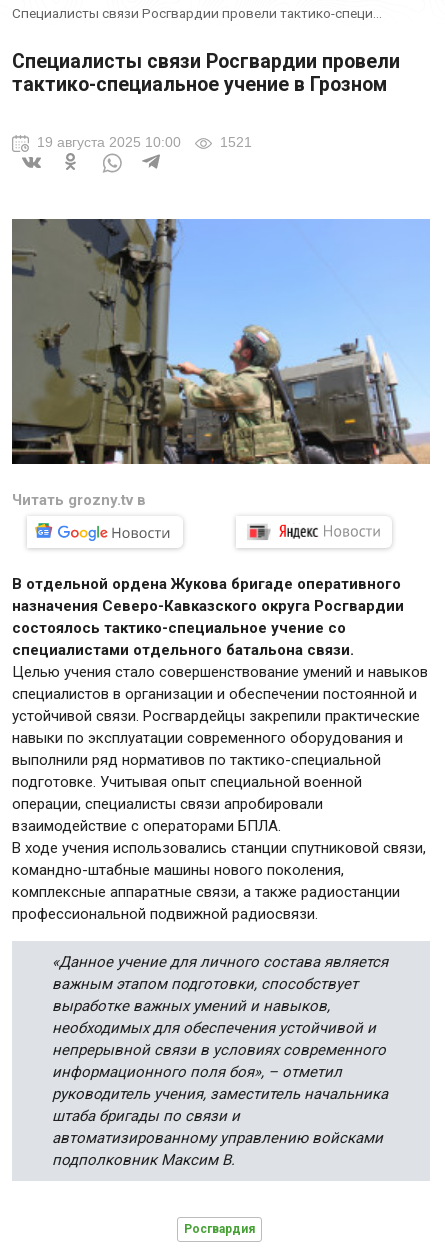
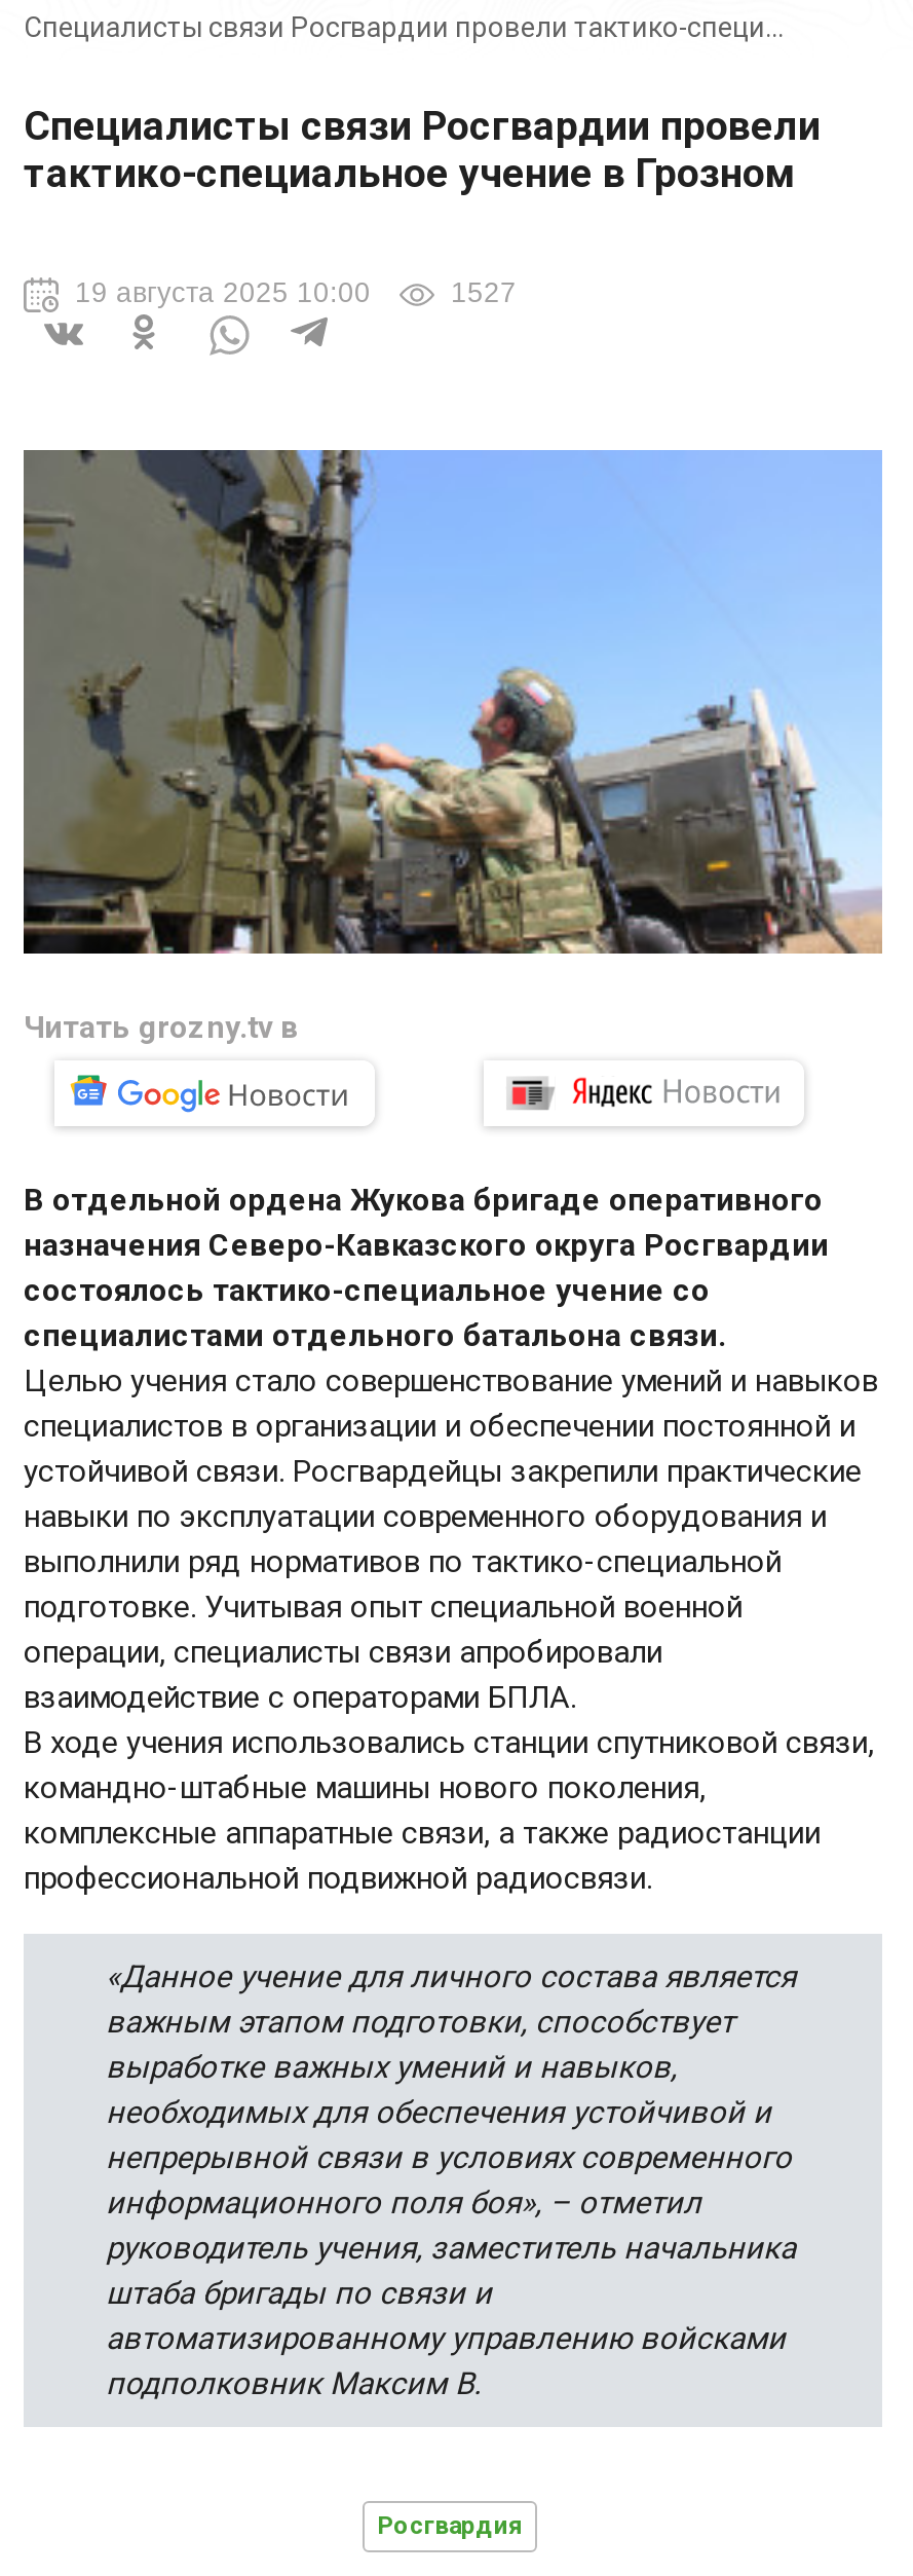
- 1521
+ 1527
